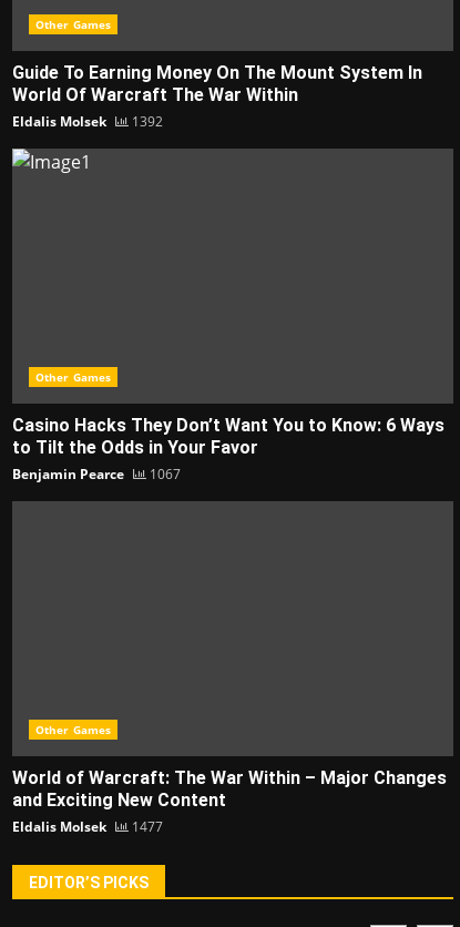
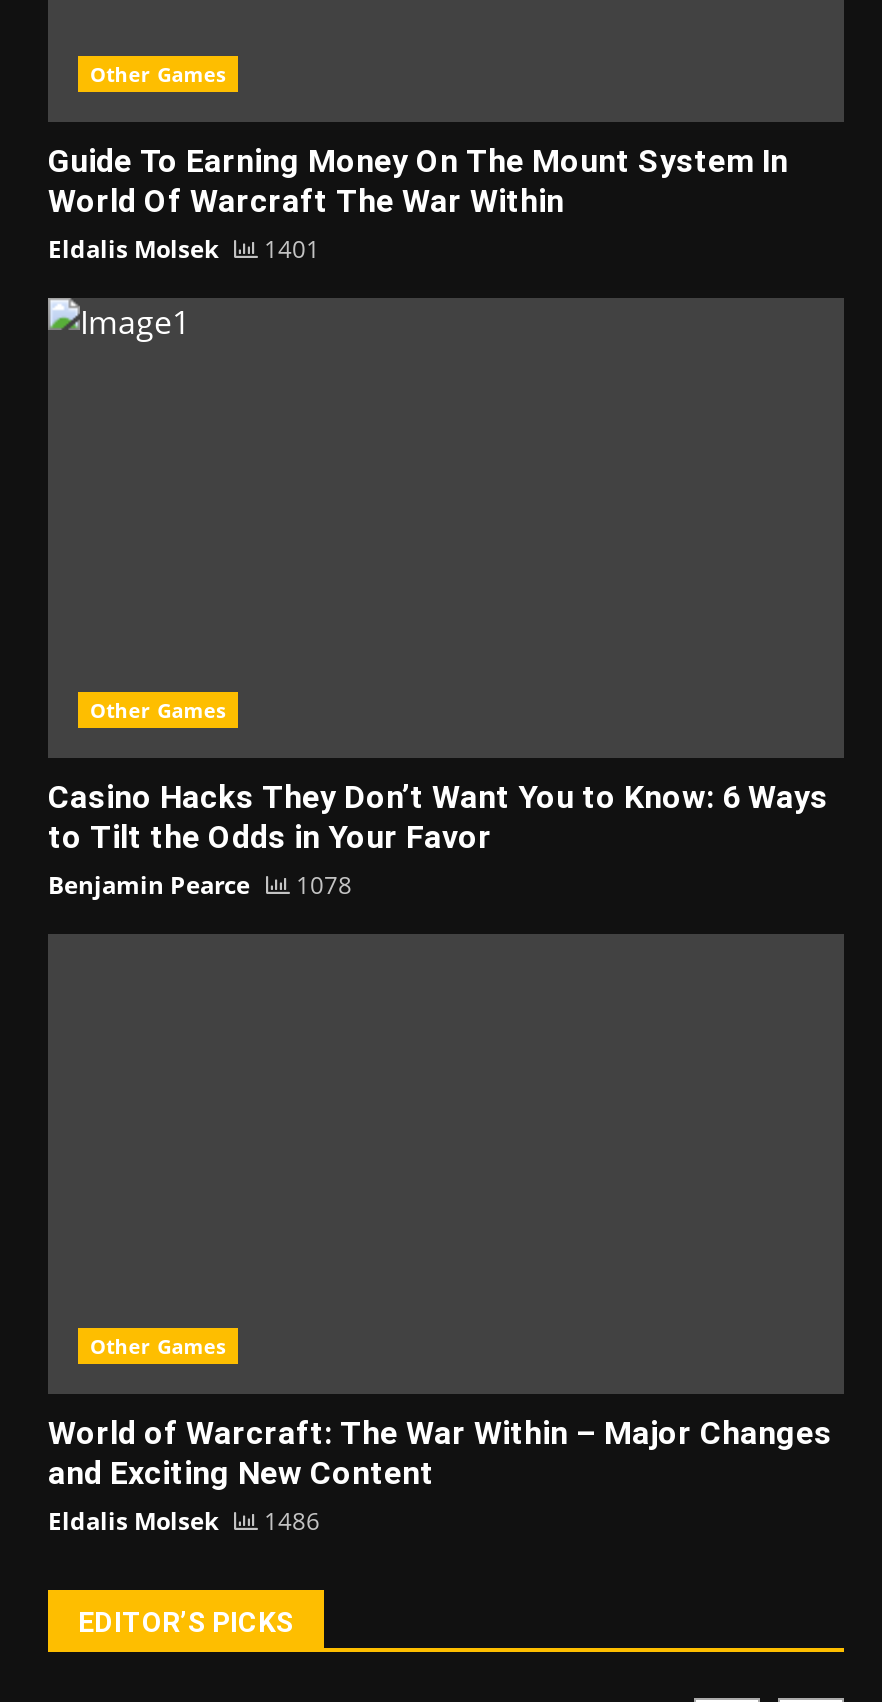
- Eldalis Molsek 1392
+ Eldalis Molsek 1401

- Benjamin Pearce 1067
+ Benjamin Pearce 1078

- Eldalis Molsek 1477
+ Eldalis Molsek 1486
